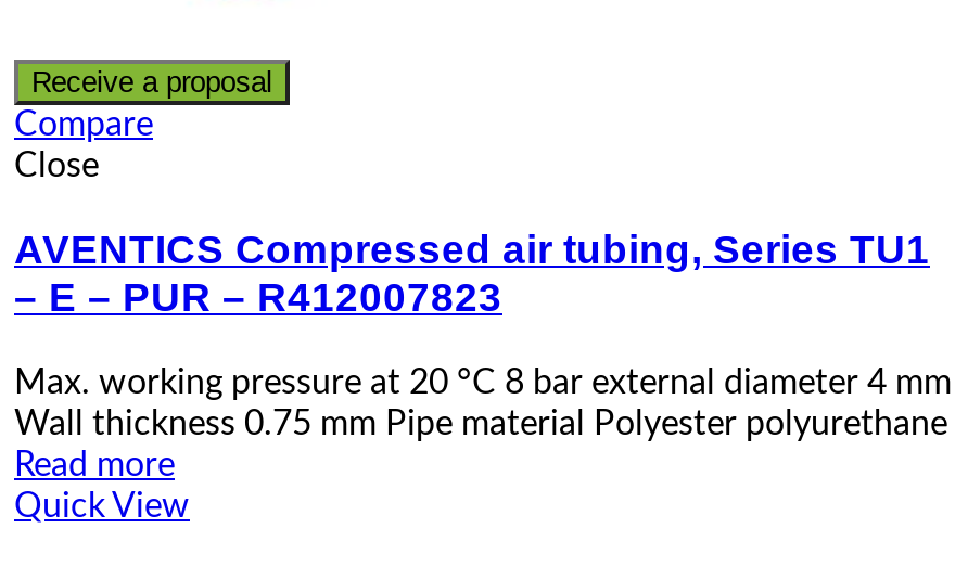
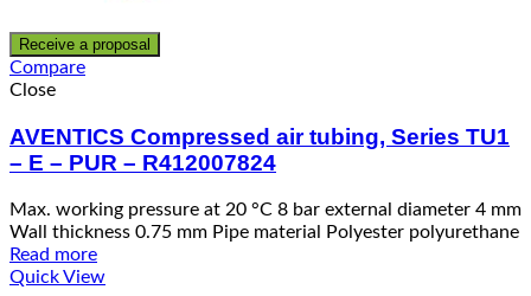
- – E – PUR – R412007823
+ – E – PUR – R412007824
